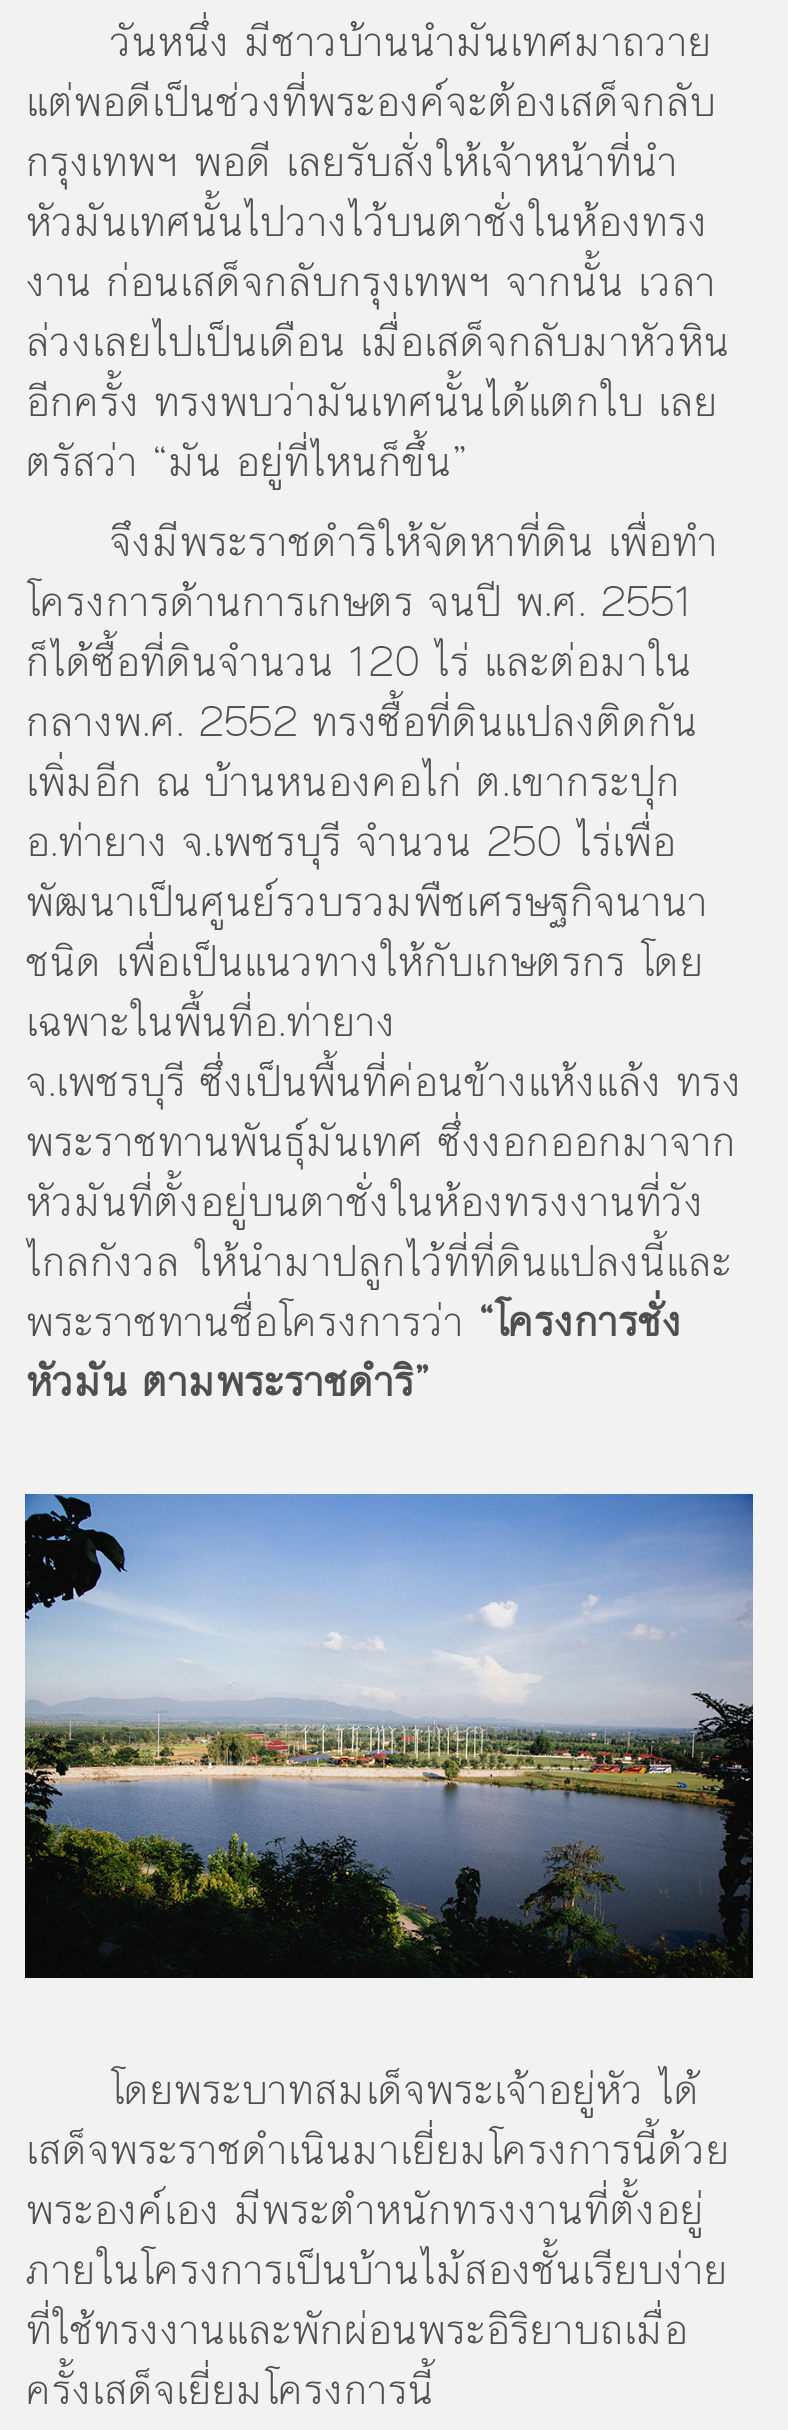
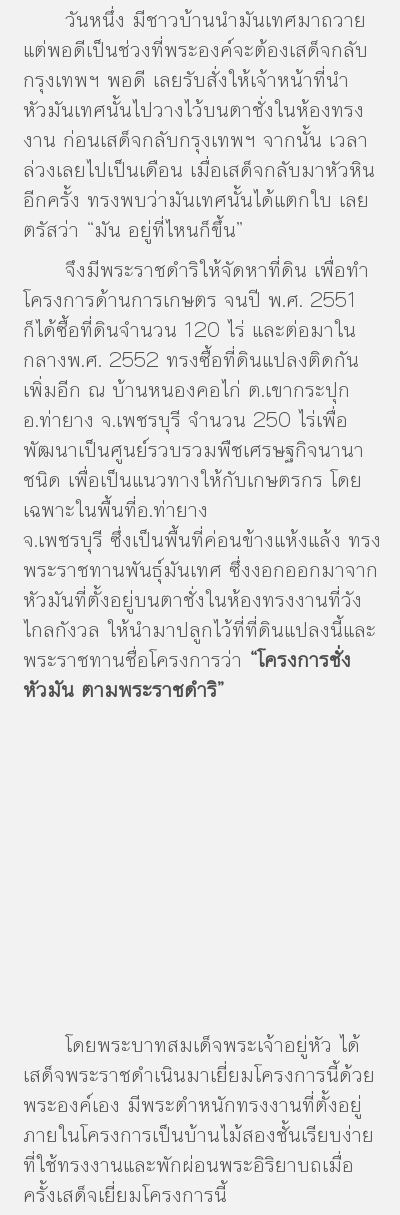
- [image]
